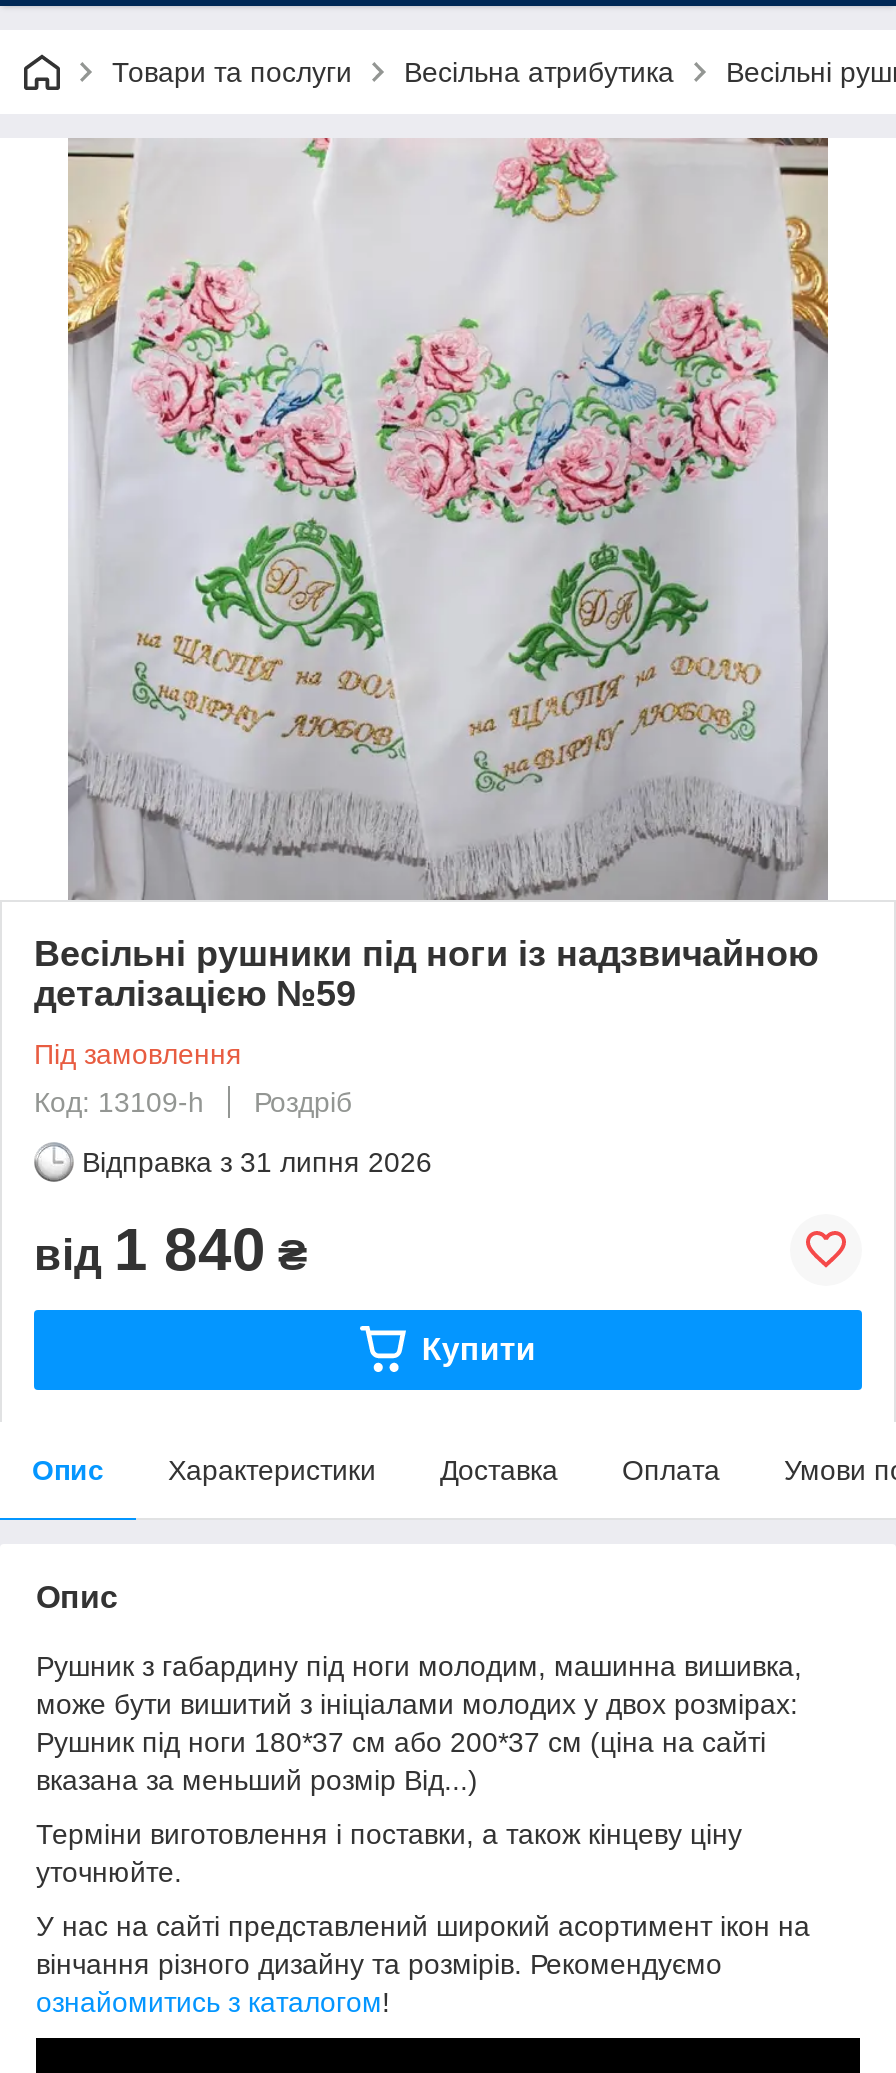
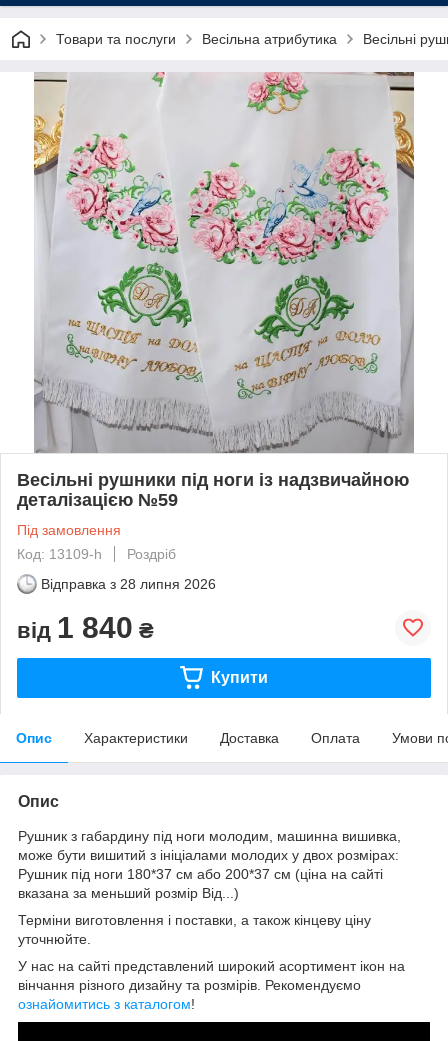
- Відправка з 31 липня 2026
+ Відправка з 28 липня 2026
